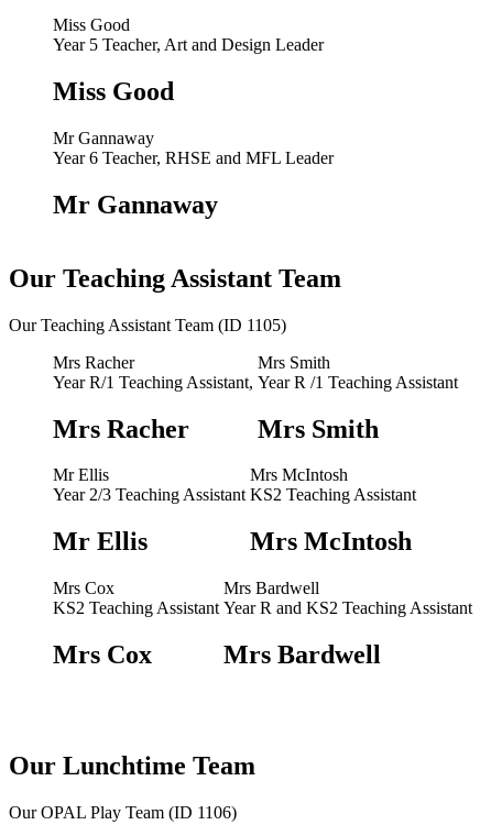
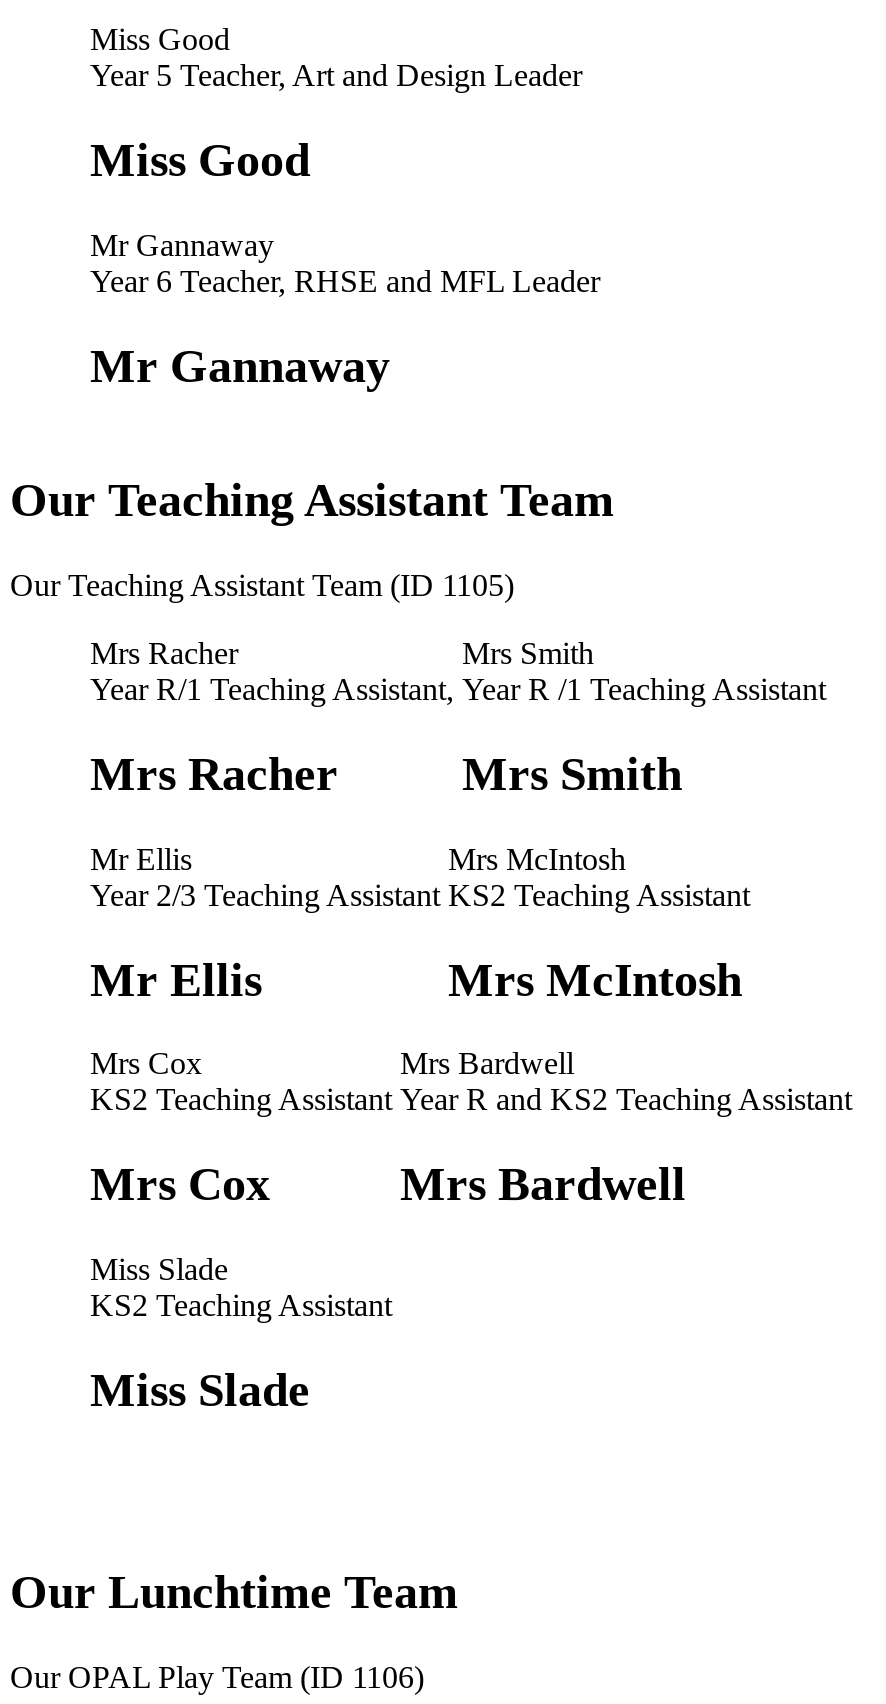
+ Miss Slade
+ KS2 Teaching Assistant
+ Miss Slade
